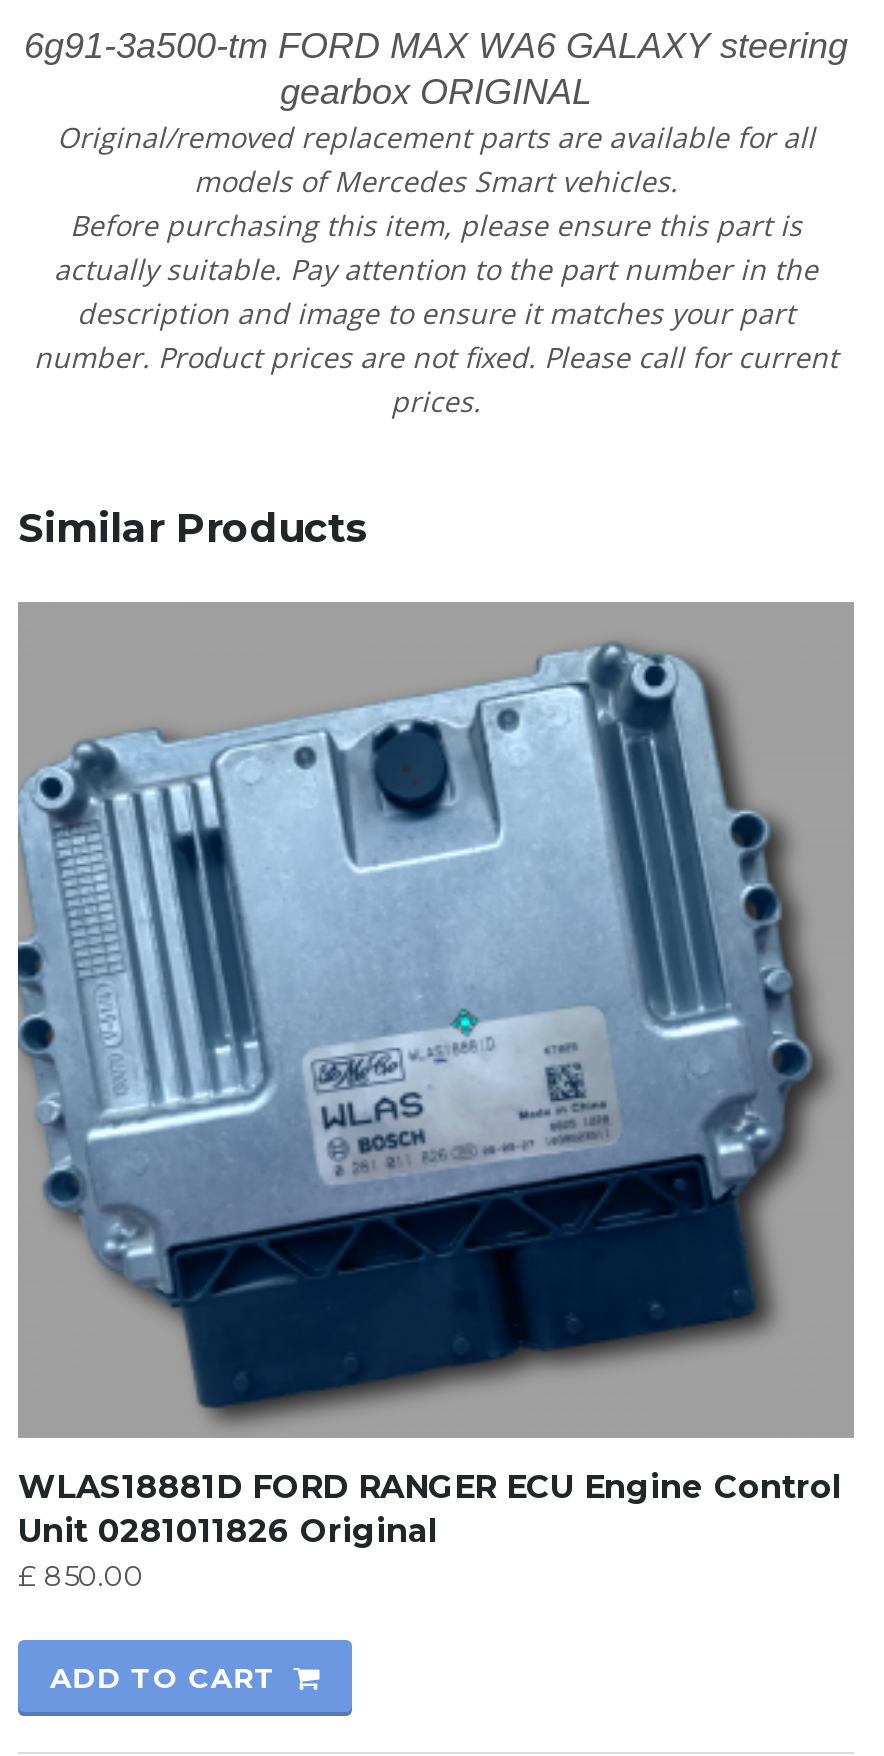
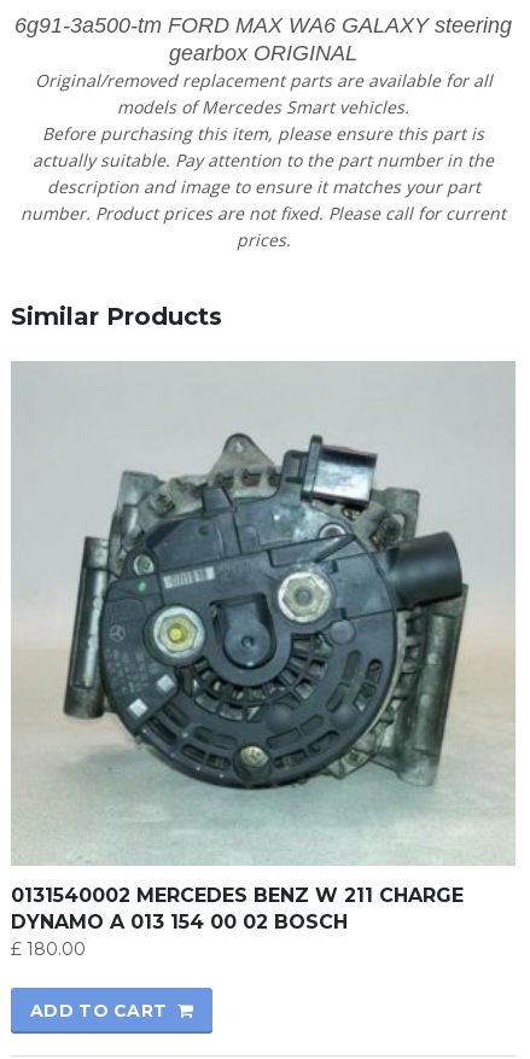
- [image]
- WLAS18881D FORD RANGER ECU Engine Control
- Unit 0281011826 Original
- £850.00
+ [image]
+ 0131540002 MERCEDES BENZ W 211 CHARGE
+ DYNAMO A 013 154 00 02 BOSCH
+ £180.00
